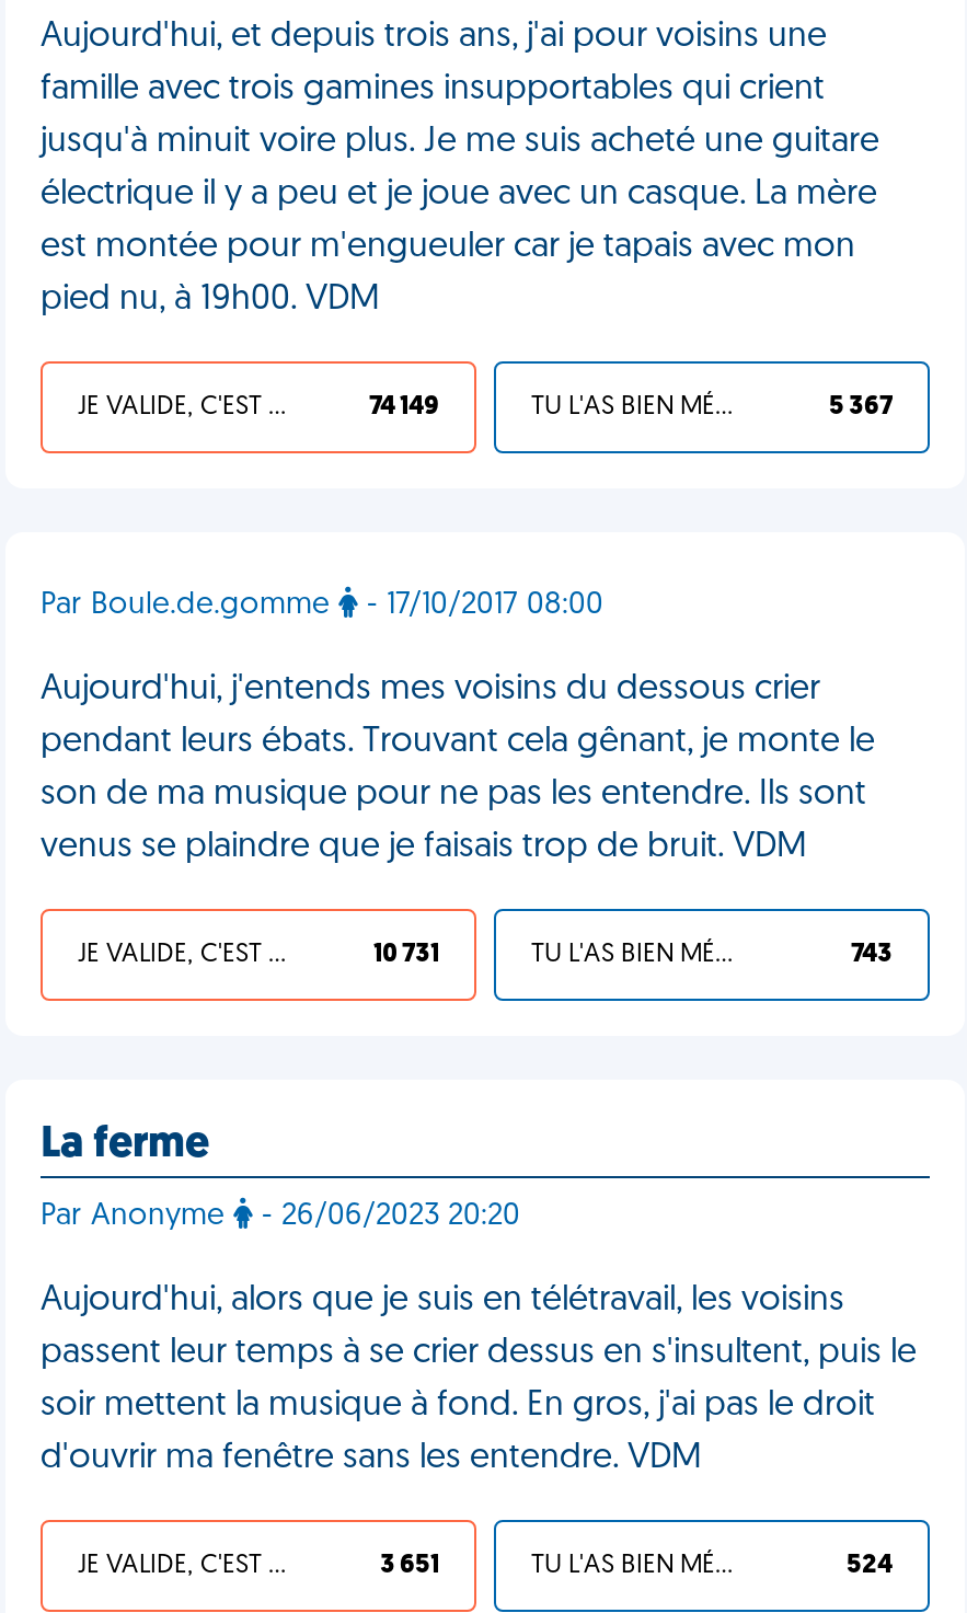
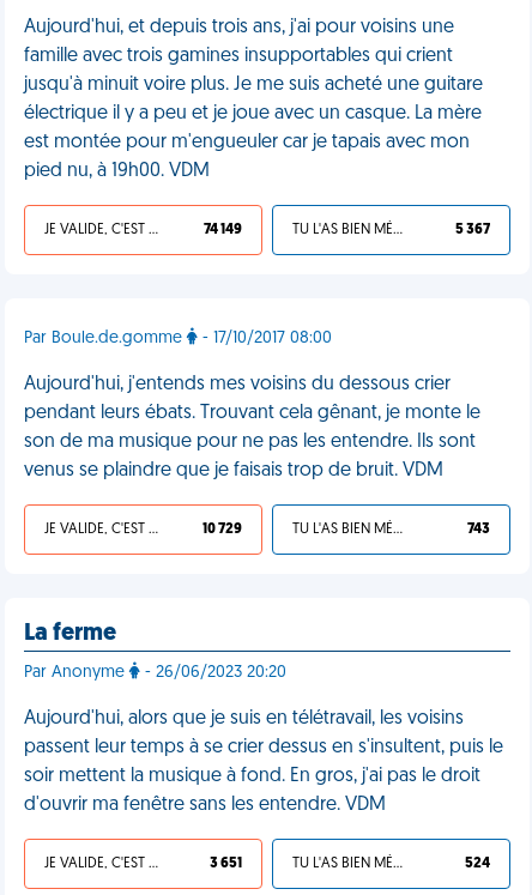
- 10 731
+ 10 729
